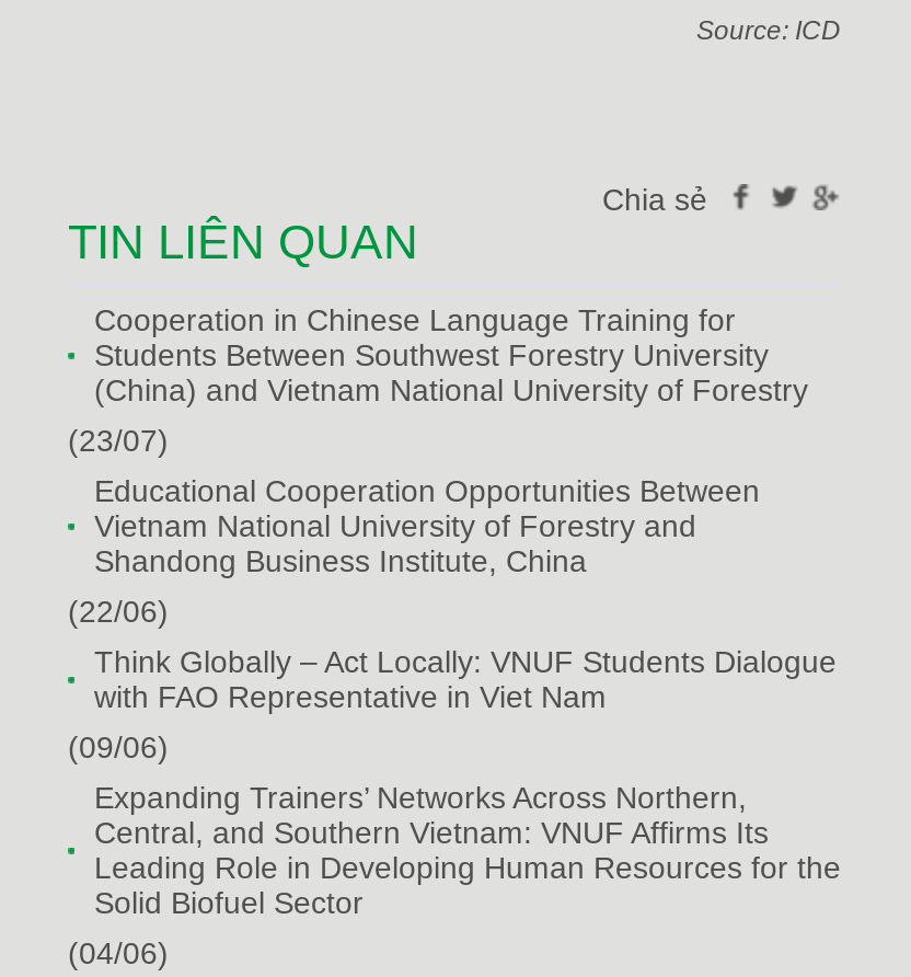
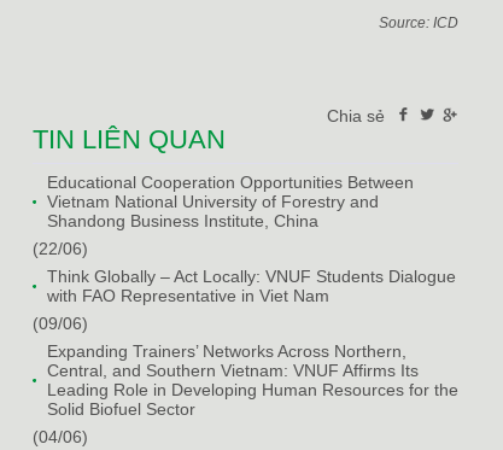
- Cooperation in Chinese Language Training for
- Students Between Southwest Forestry University
- (China) and Vietnam National University of Forestry
- (23/07)
